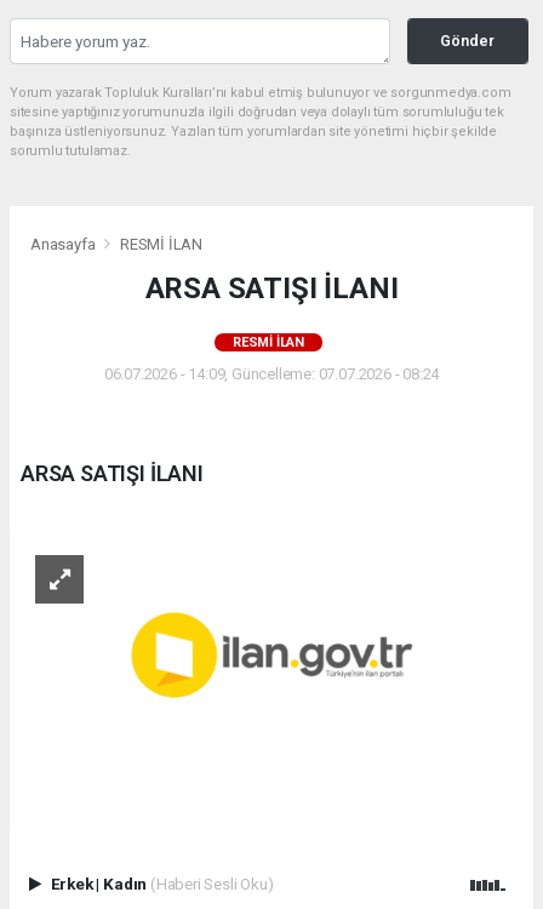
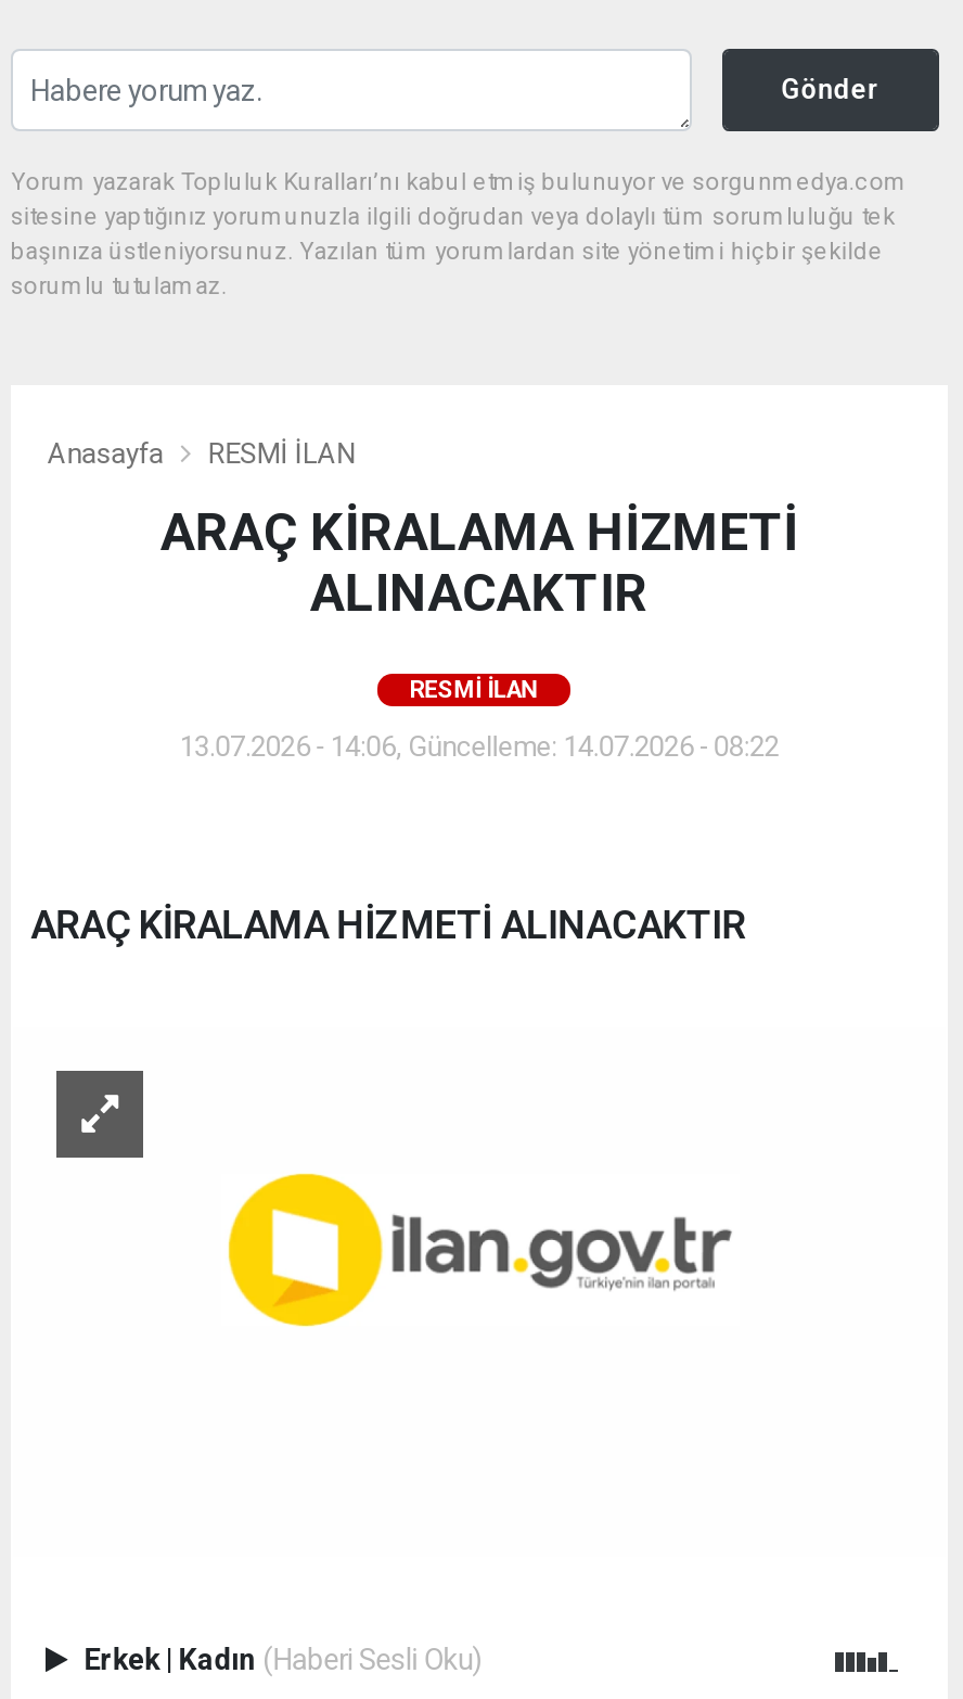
- ARSA SATIŞI İLANI
+ ARAÇ KİRALAMA HİZMETİ
+ ALINACAKTIR

- 06.07.2026 - 14:09, Güncelleme: 07.07.2026 - 08:24
+ 13.07.2026 - 14:06, Güncelleme: 14.07.2026 - 08:22

- ARSA SATIŞI İLANI
+ ARAÇ KİRALAMA HİZMETİ ALINACAKTIR
